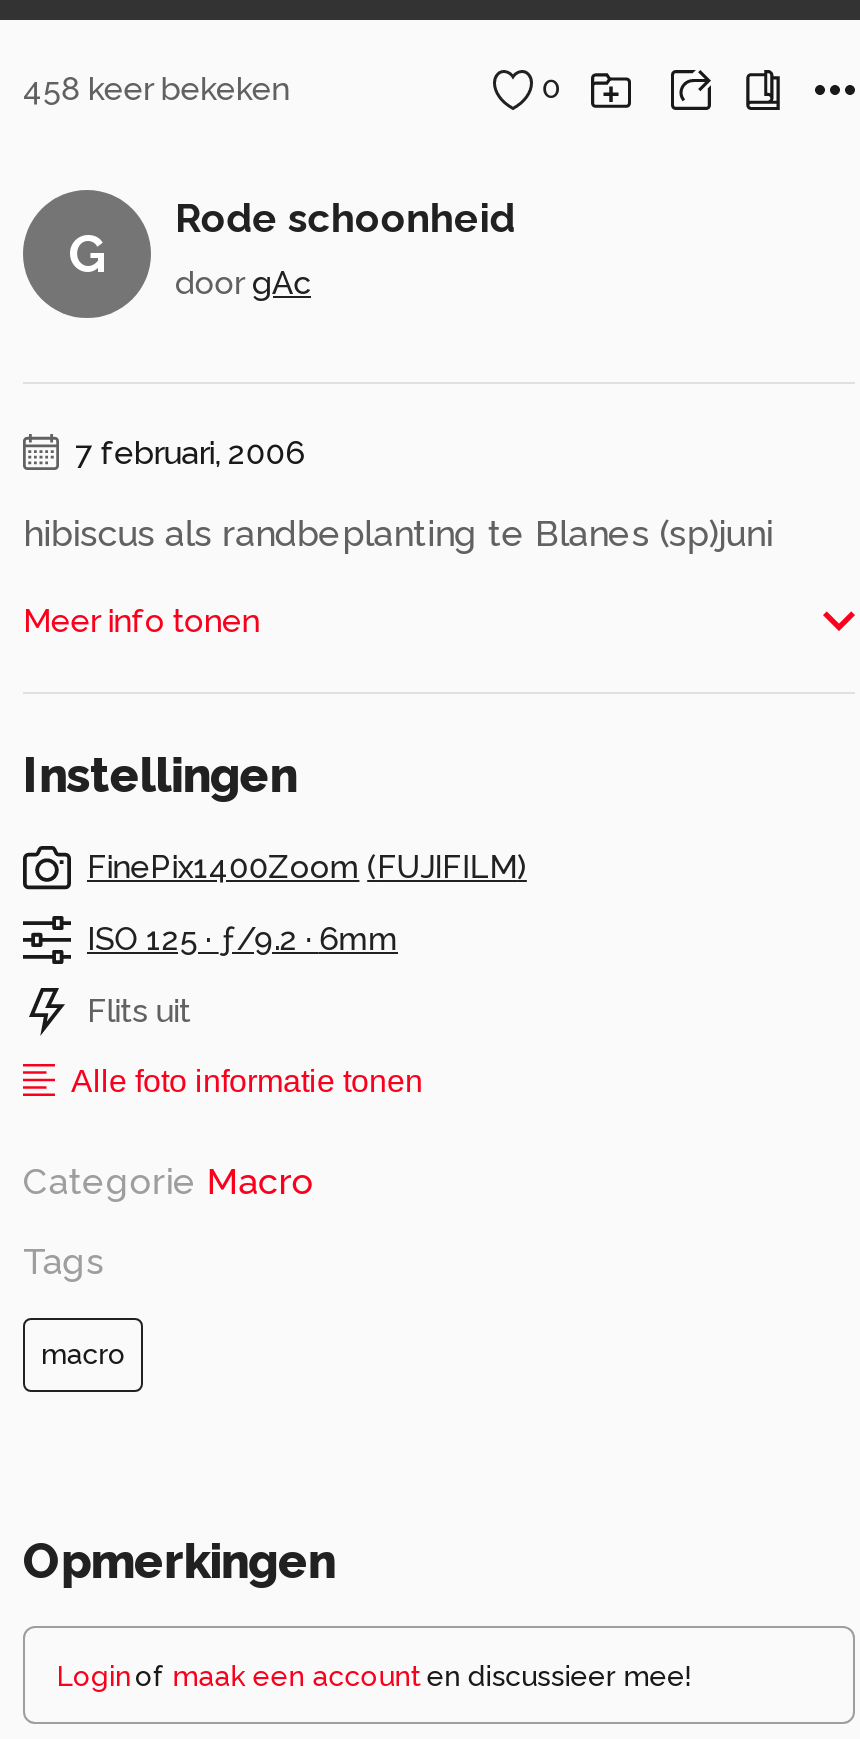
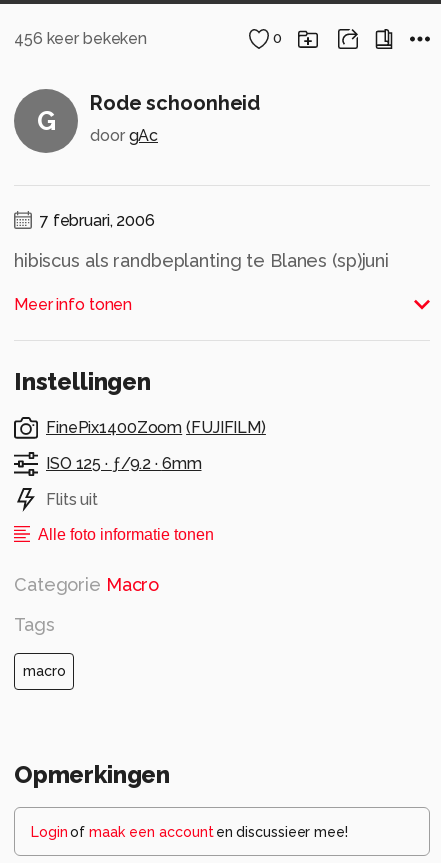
- 458 keer bekeken
+ 456 keer bekeken
